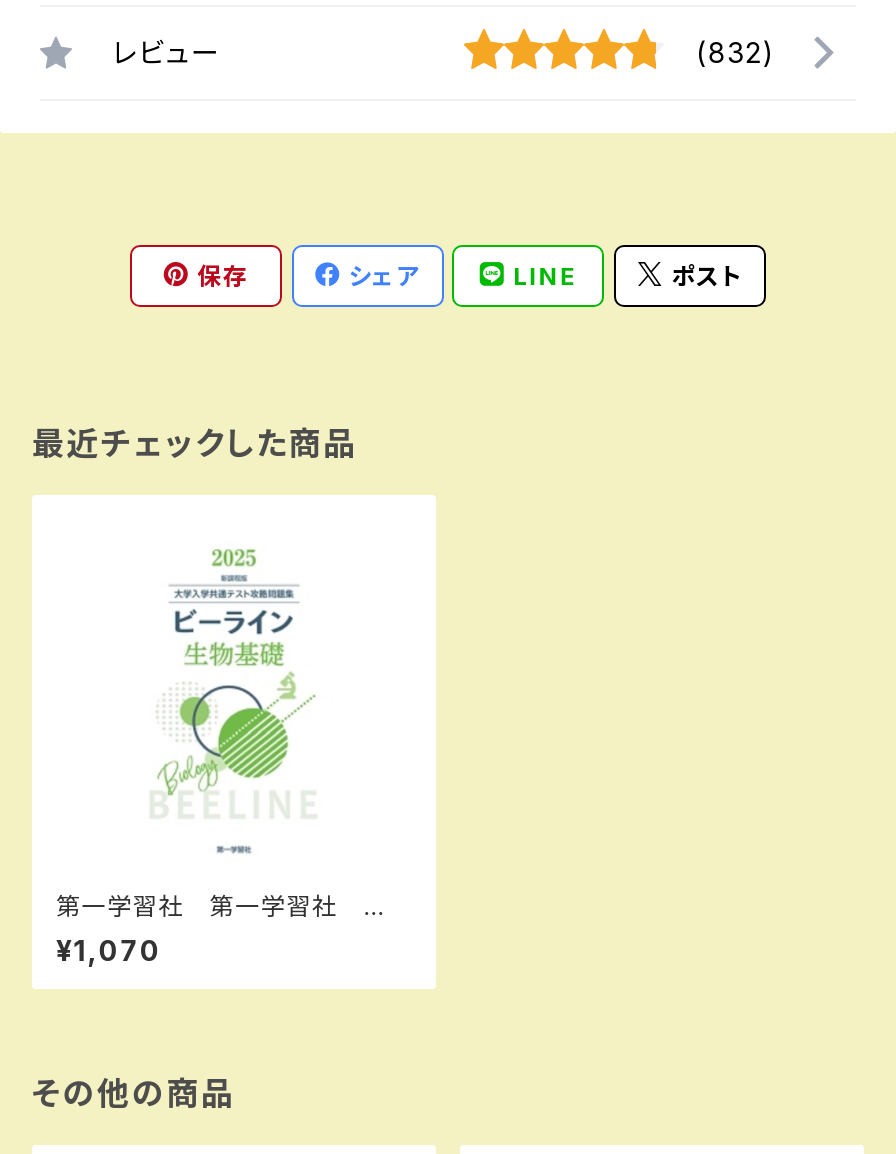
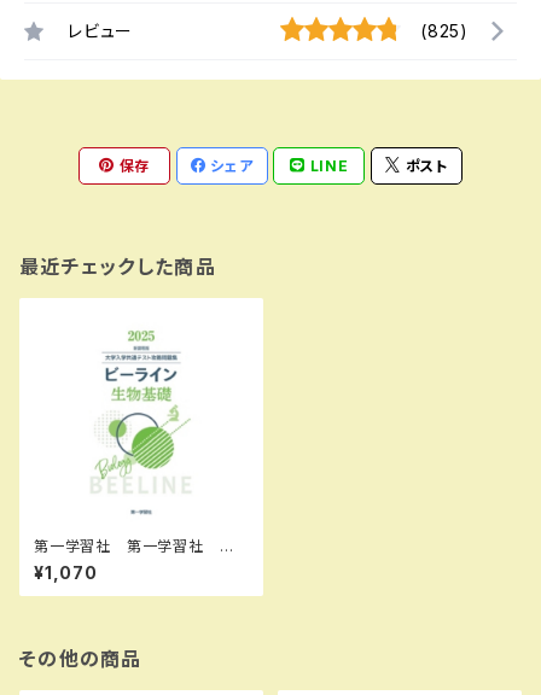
- (832)
+ (825)
